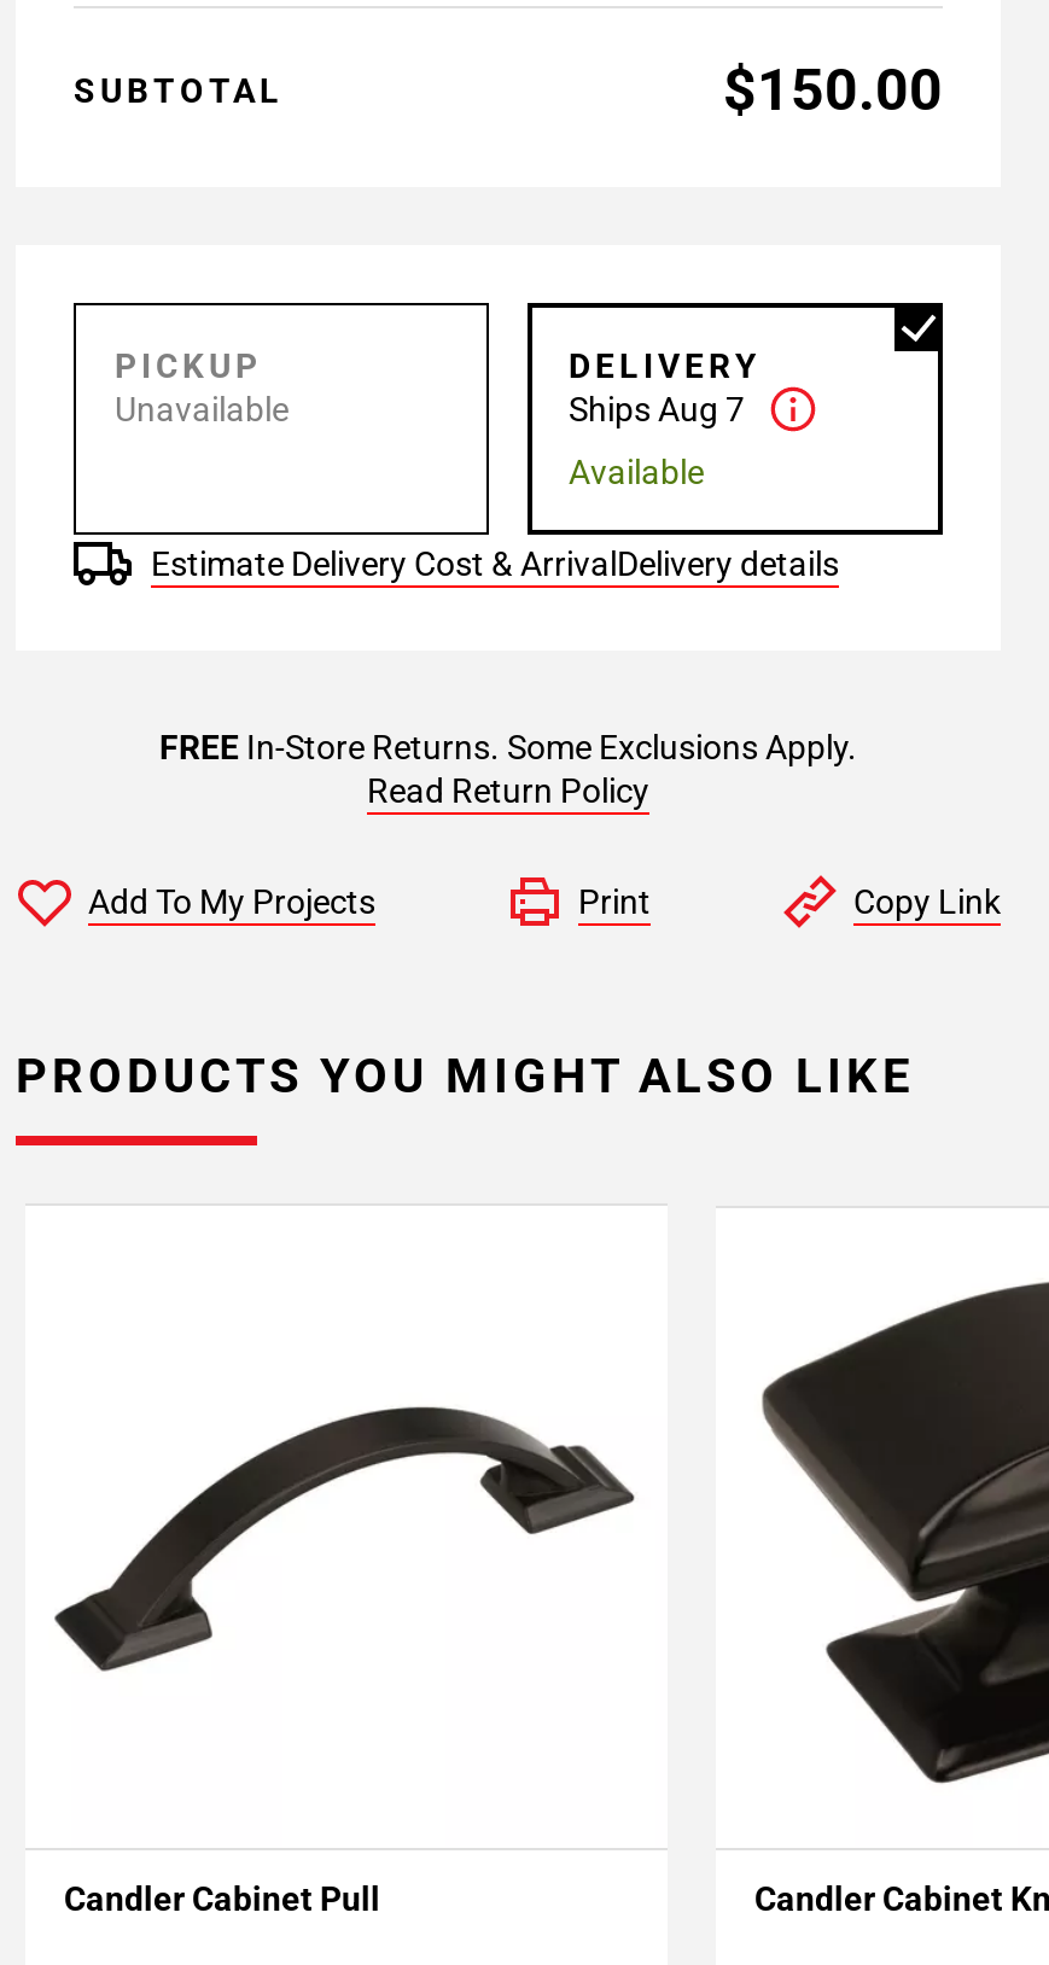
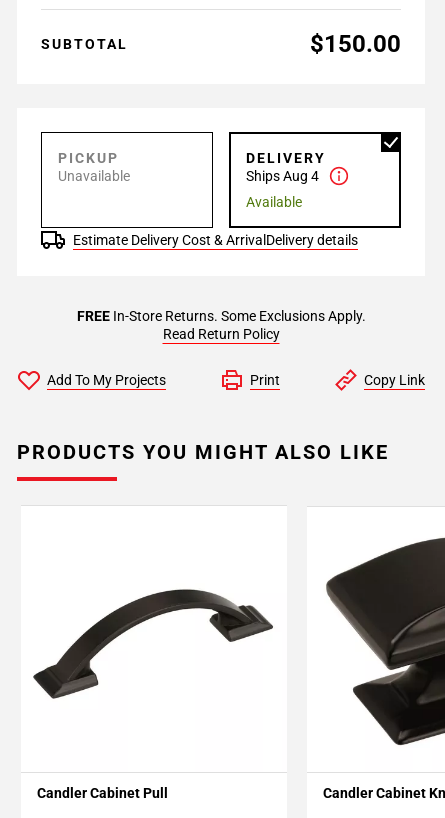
- Ships Aug 7
+ Ships Aug 4
